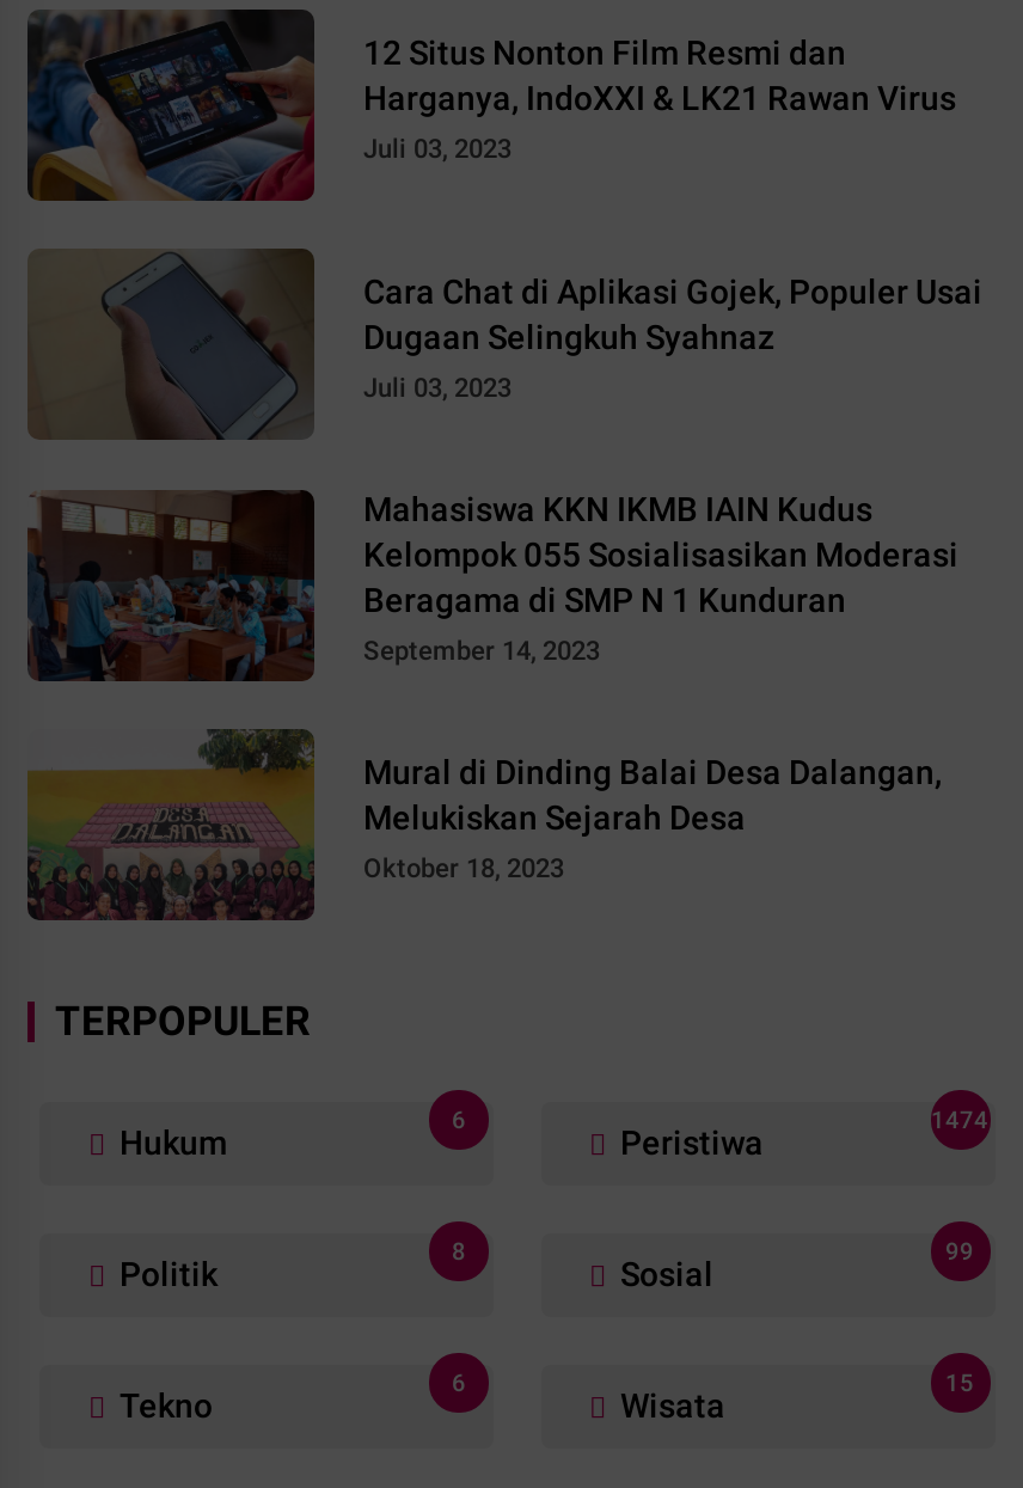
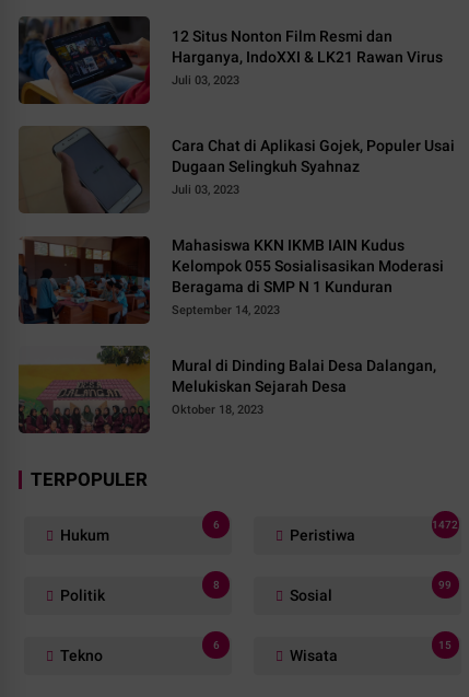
- 1474
+ 1472
